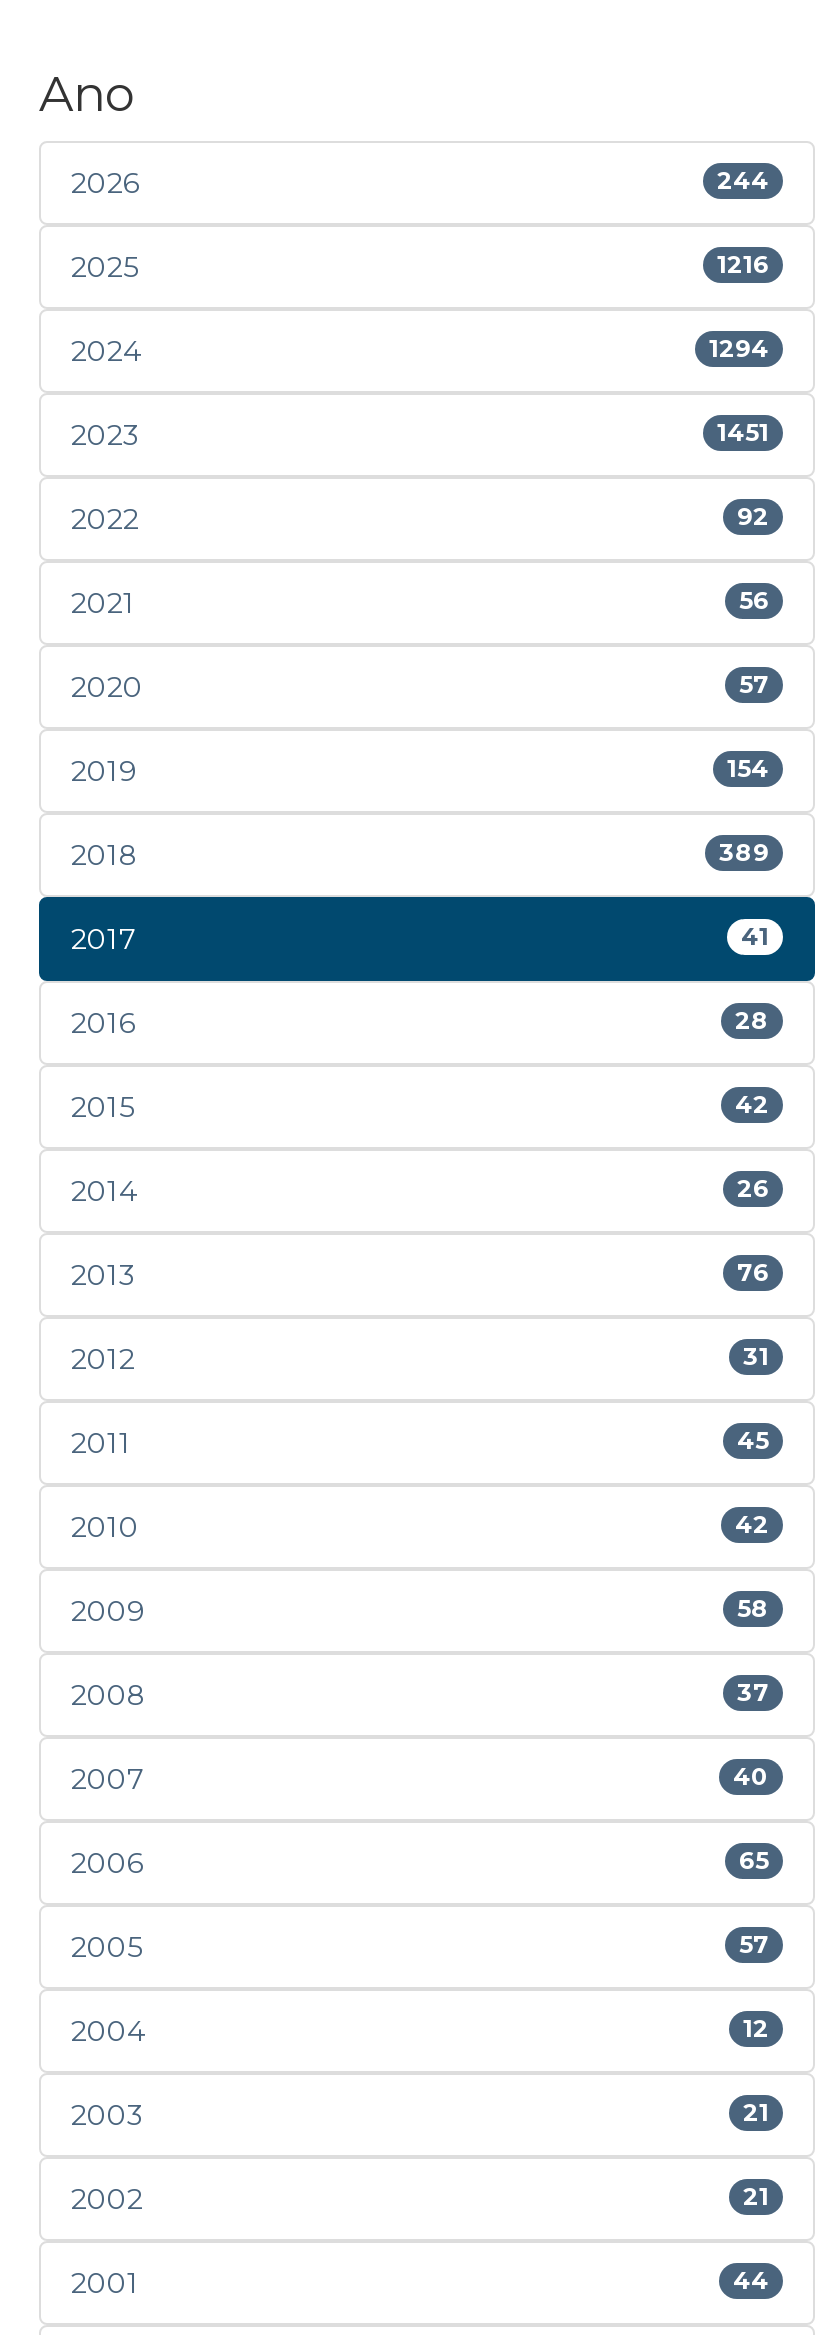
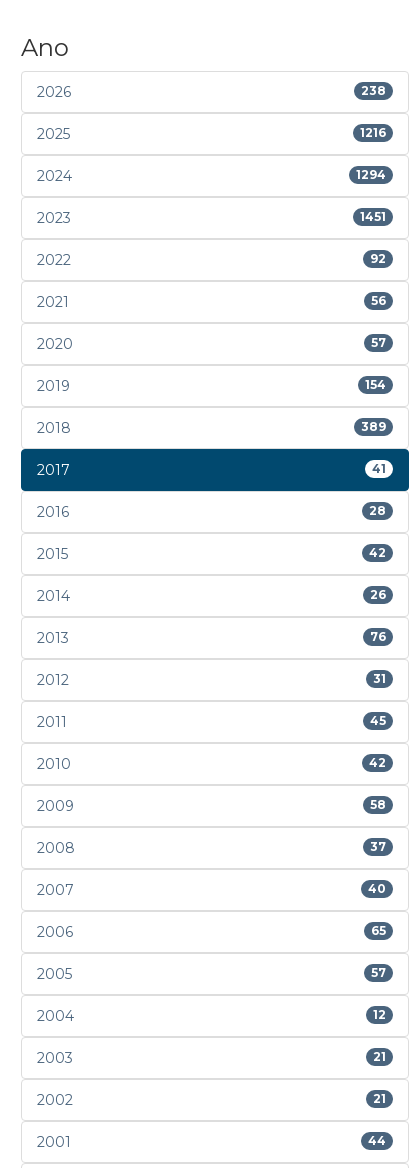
- 244
+ 238
